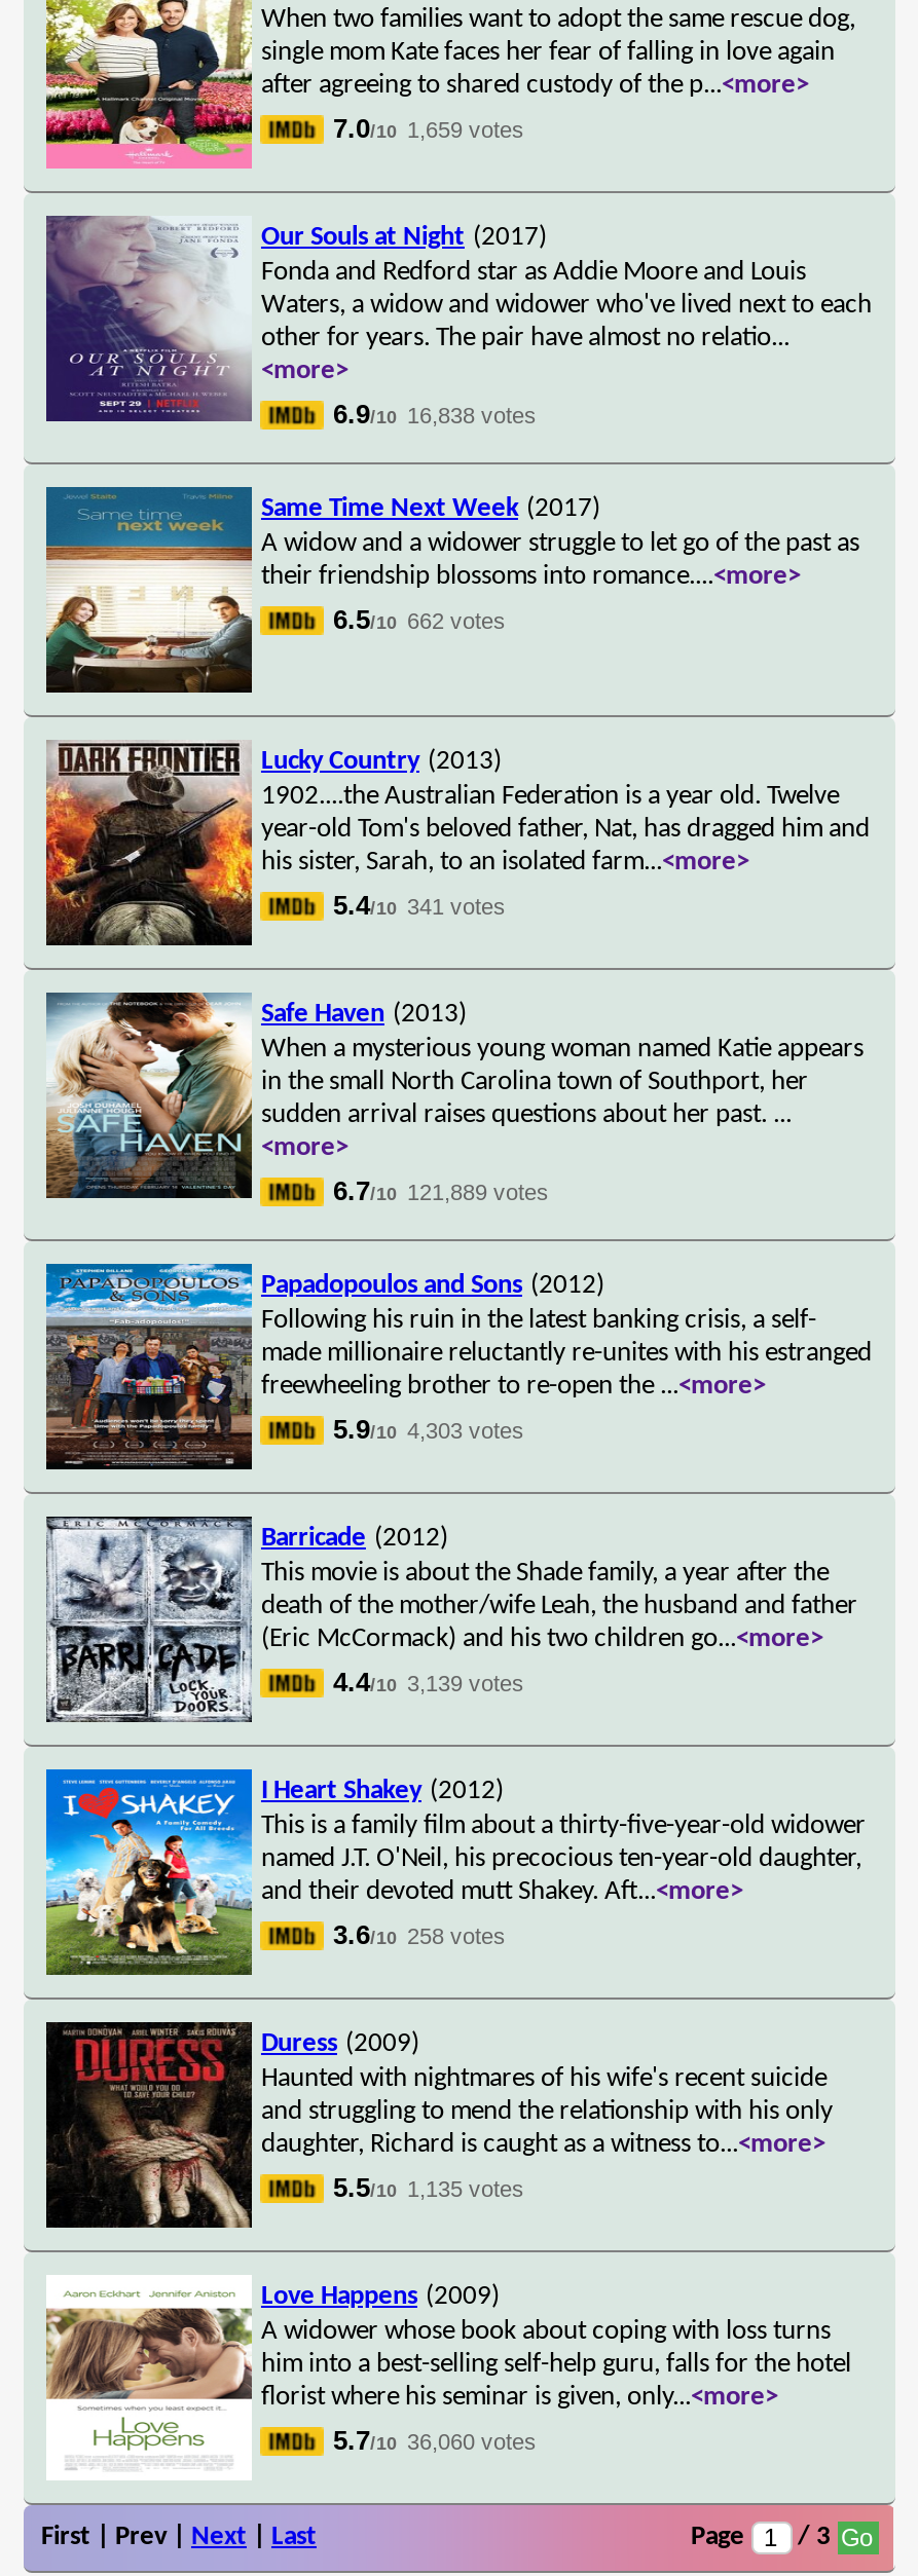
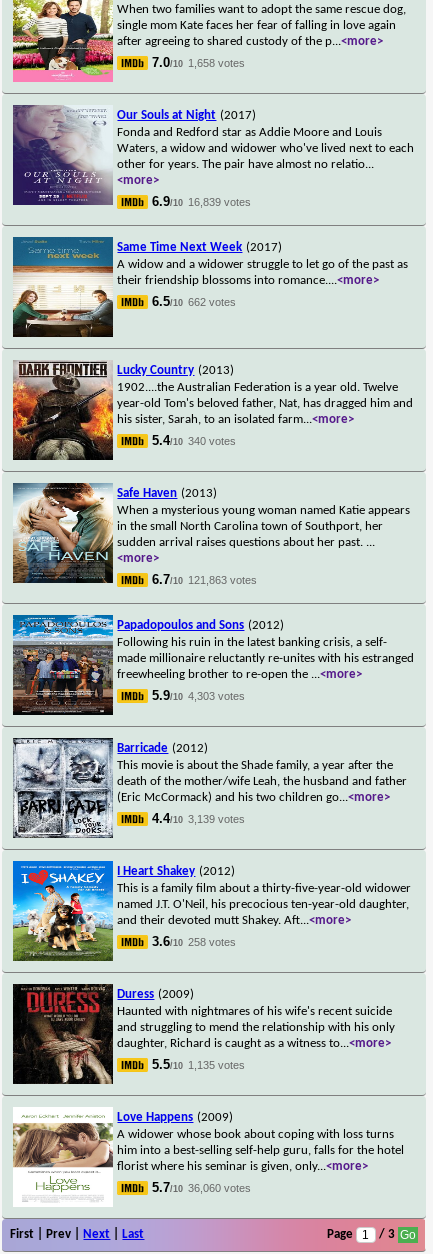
- 7.0/10 1,659 votes
+ 7.0/10 1,658 votes

- 6.9/10 16,838 votes
+ 6.9/10 16,839 votes

- 5.4/10 341 votes
+ 5.4/10 340 votes

- 6.7/10 121,889 votes
+ 6.7/10 121,863 votes
